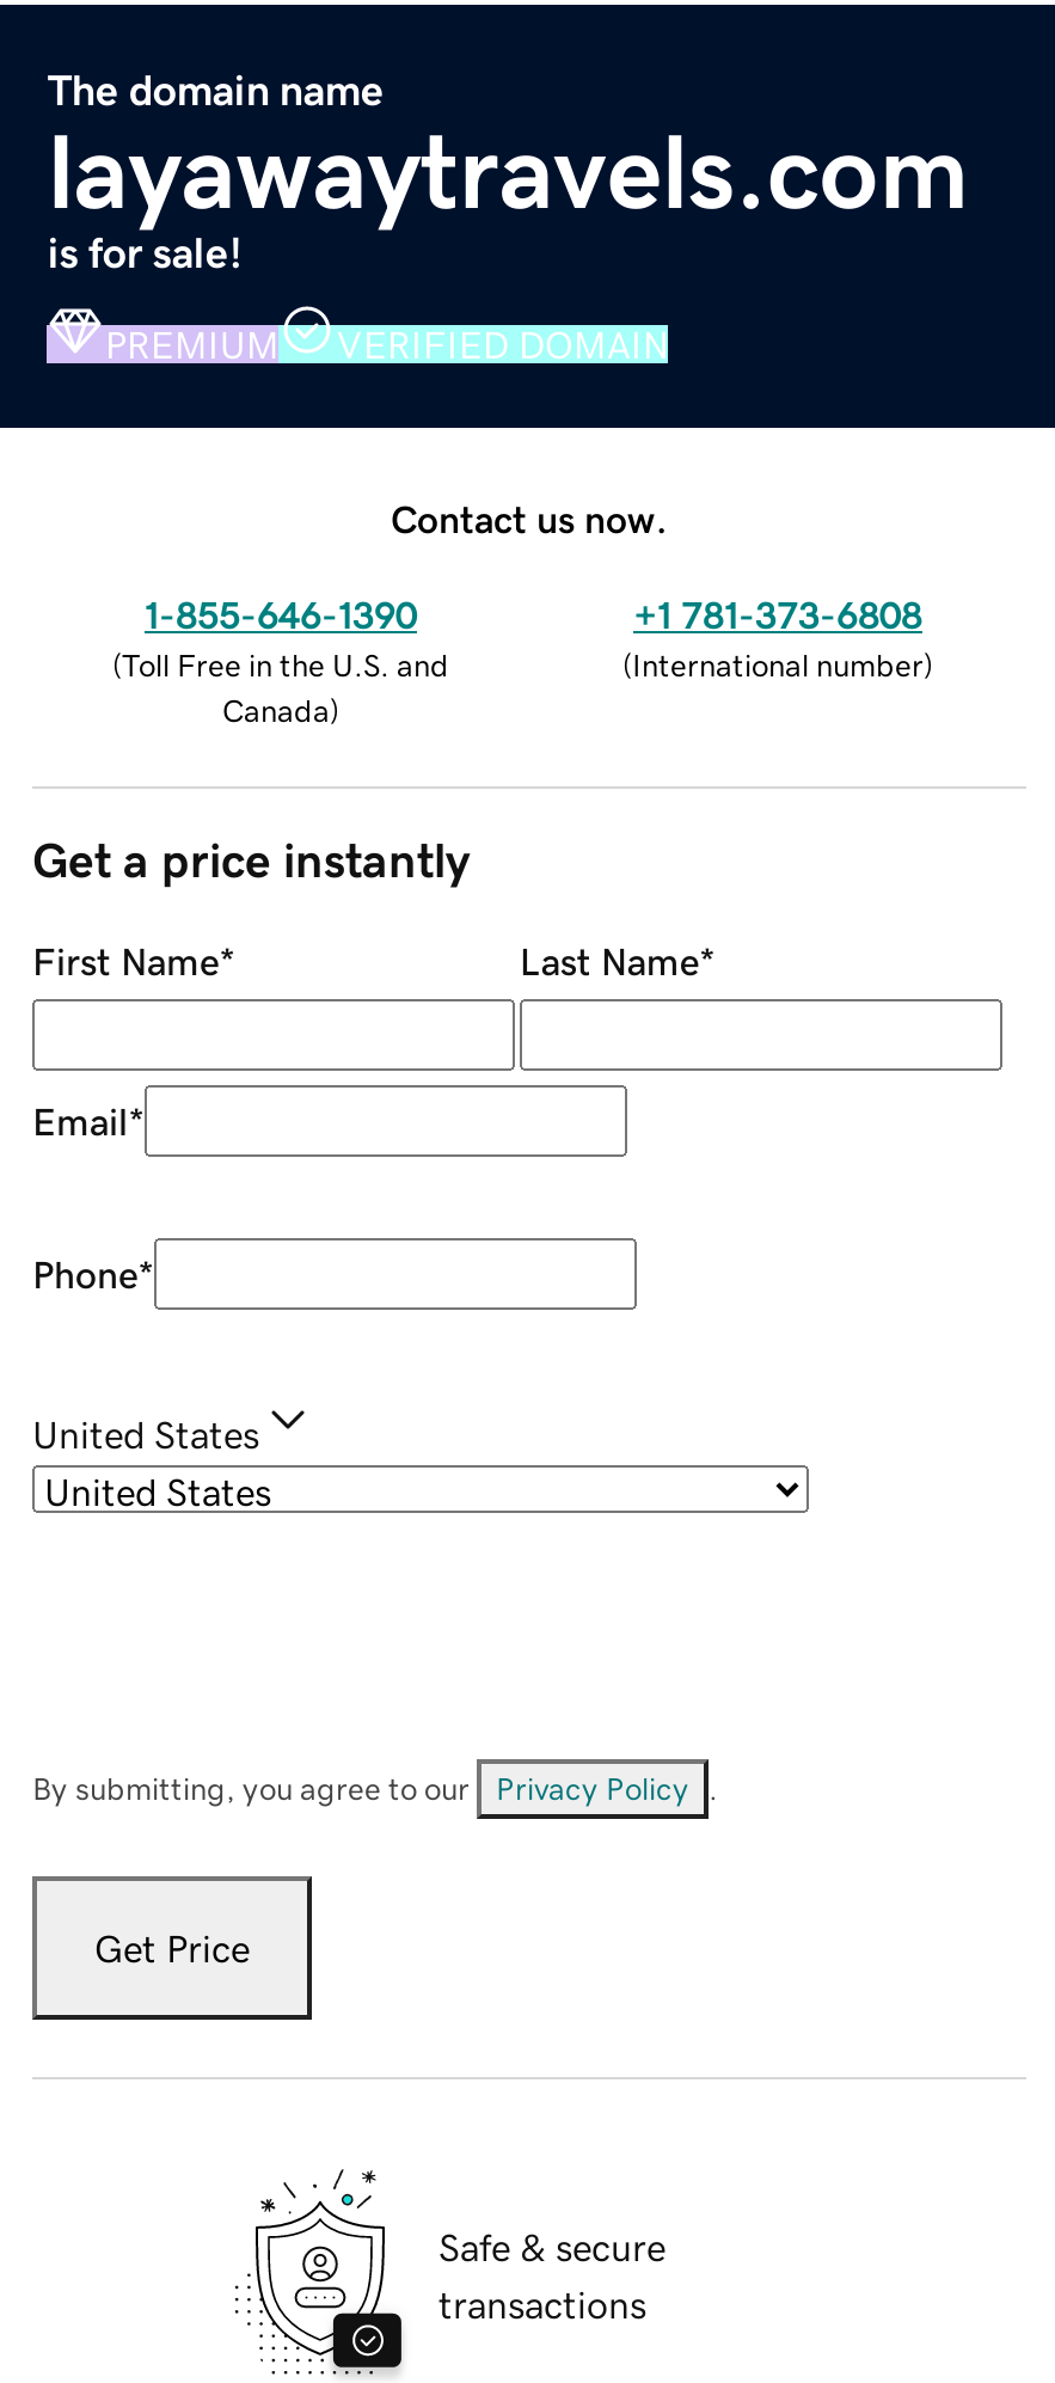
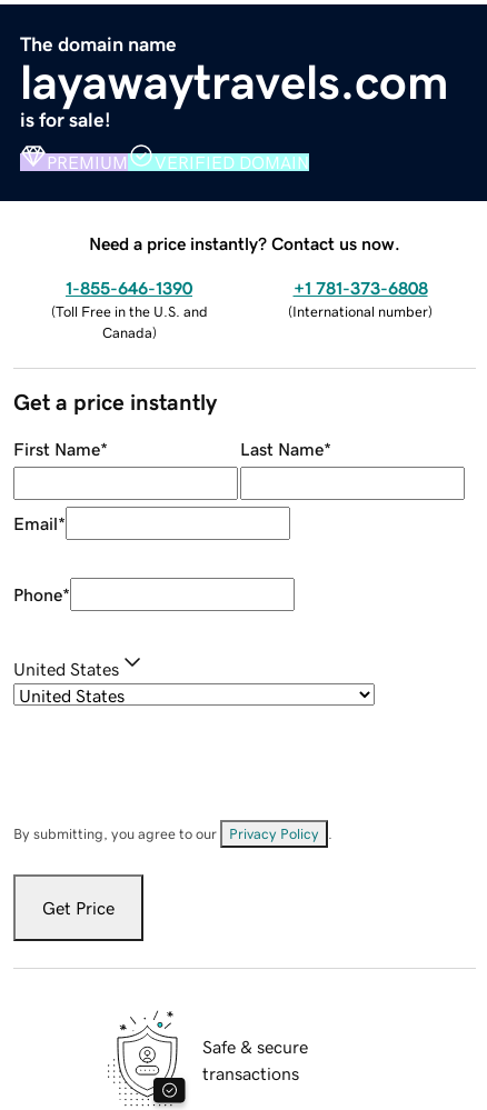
- Contact us now.
+ Need a price instantly? Contact us now.
